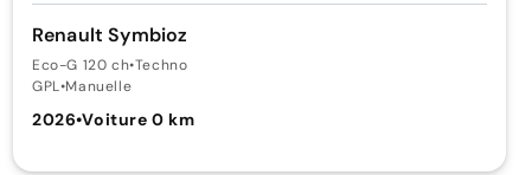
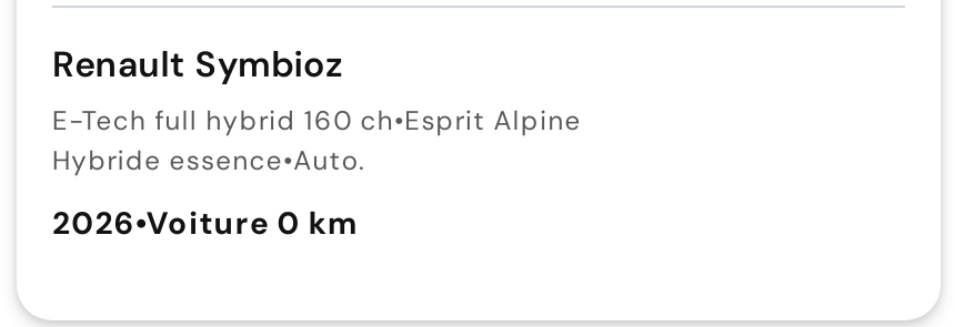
- Eco-G 120 ch•Techno
- GPL•Manuelle
+ E-Tech full hybrid 160 ch•Esprit Alpine
+ Hybride essence•Auto.
